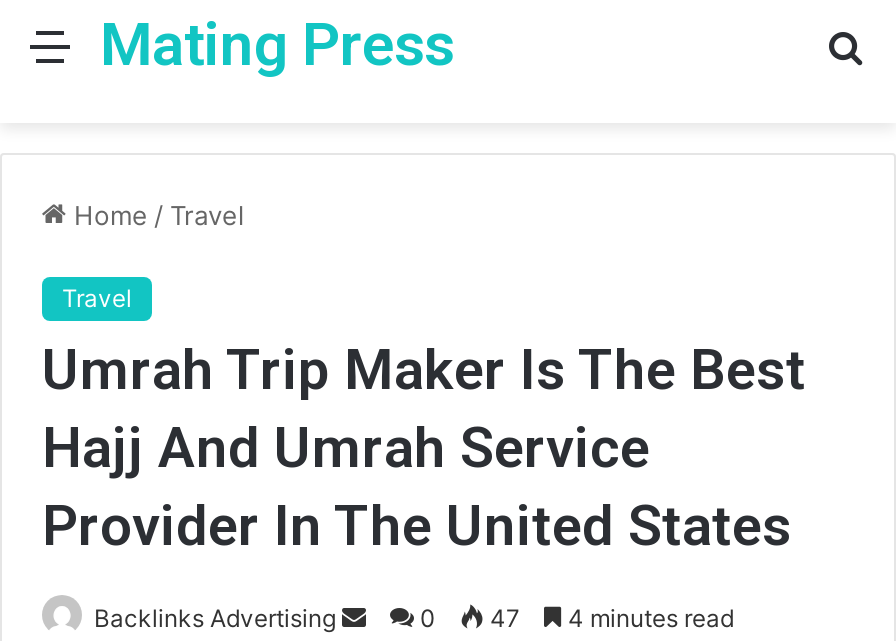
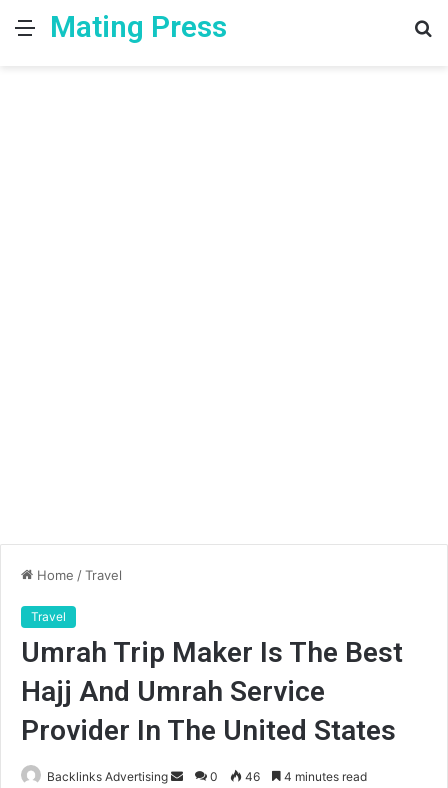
- 47
+ 46
